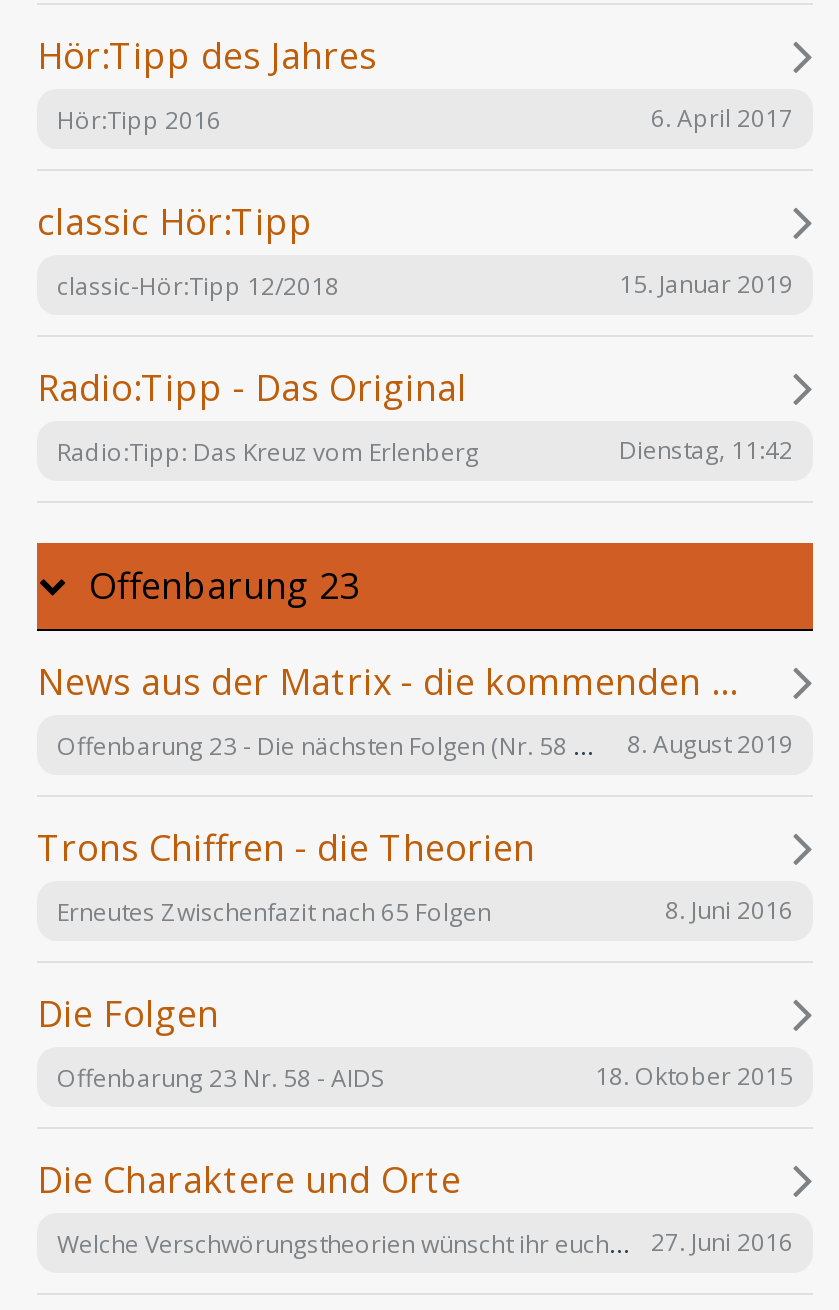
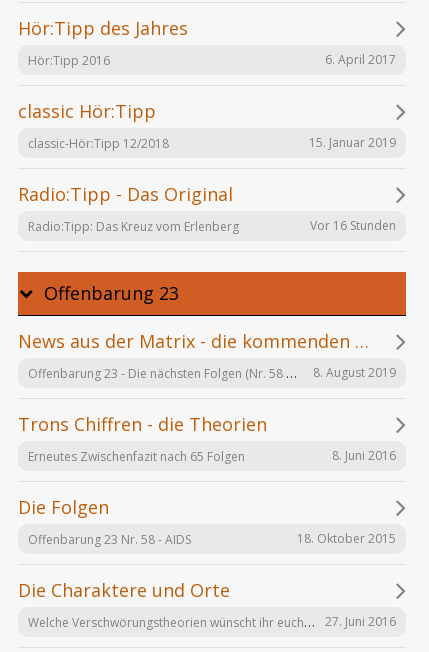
- Dienstag, 11:42
+ Vor 16 Stunden
